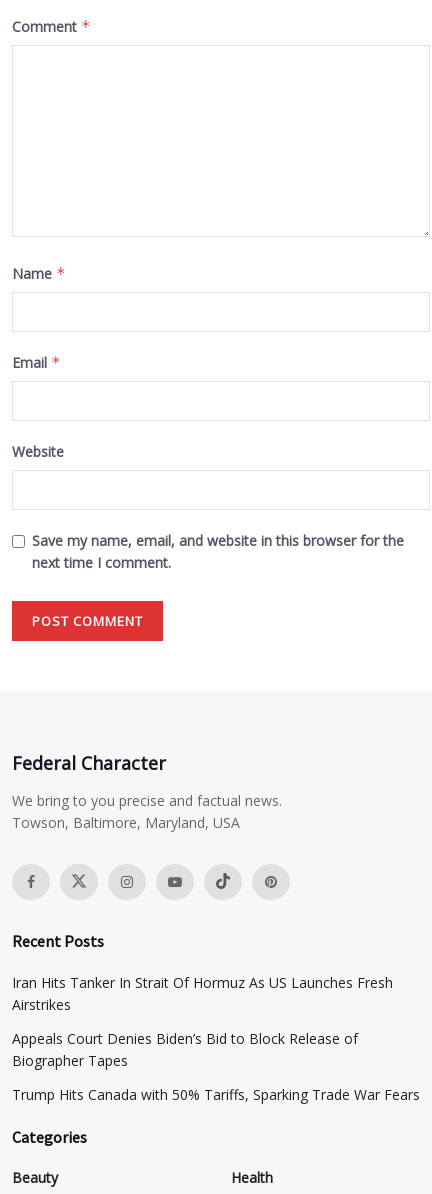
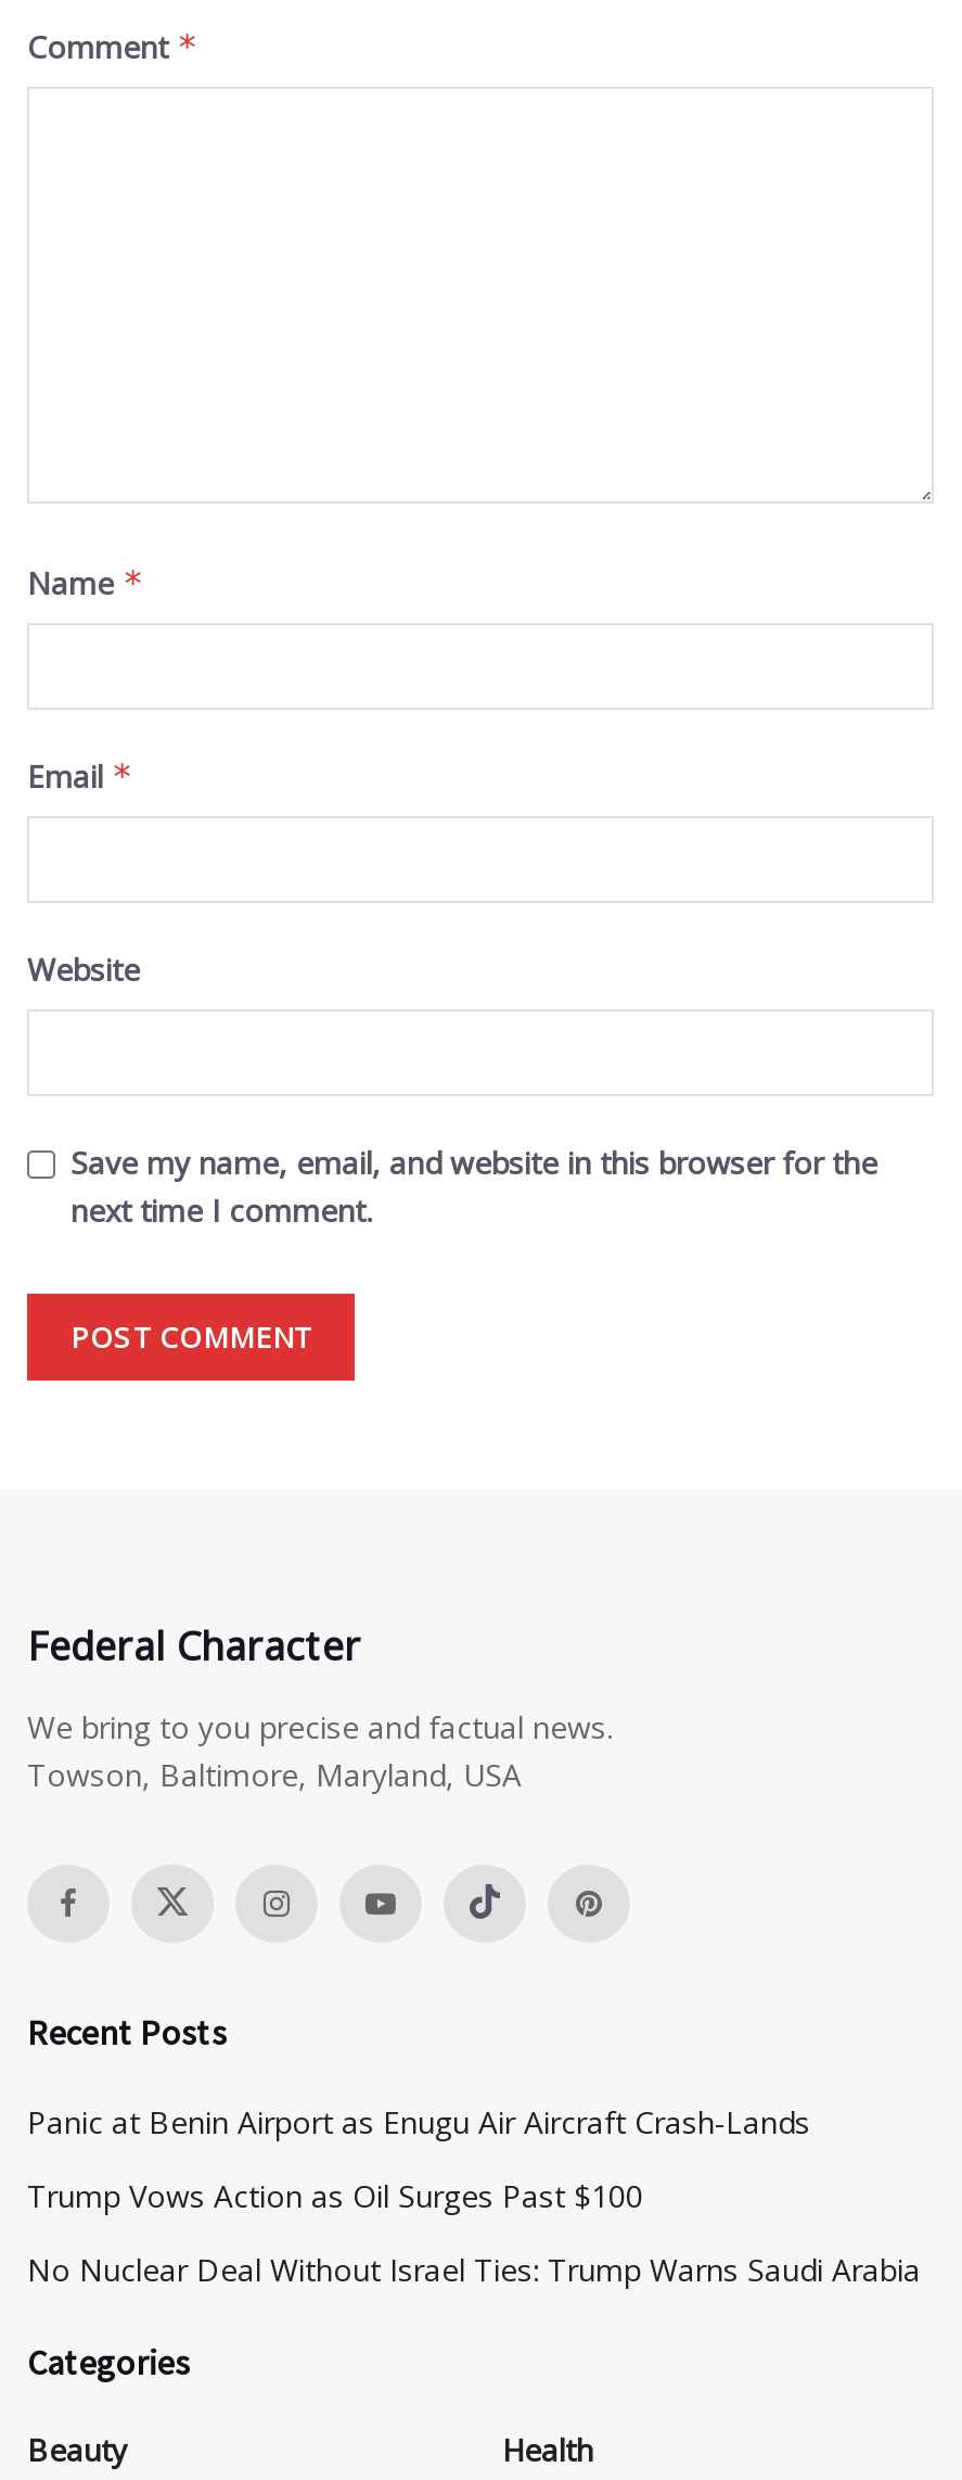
- Iran Hits Tanker In Strait Of Hormuz As US Launches Fresh
- Airstrikes
+ Panic at Benin Airport as Enugu Air Aircraft Crash-Lands

- Appeals Court Denies Biden’s Bid to Block Release of
- Biographer Tapes
+ Trump Vows Action as Oil Surges Past $100

- Trump Hits Canada with 50% Tariffs, Sparking Trade War Fears
+ No Nuclear Deal Without Israel Ties: Trump Warns Saudi Arabia
